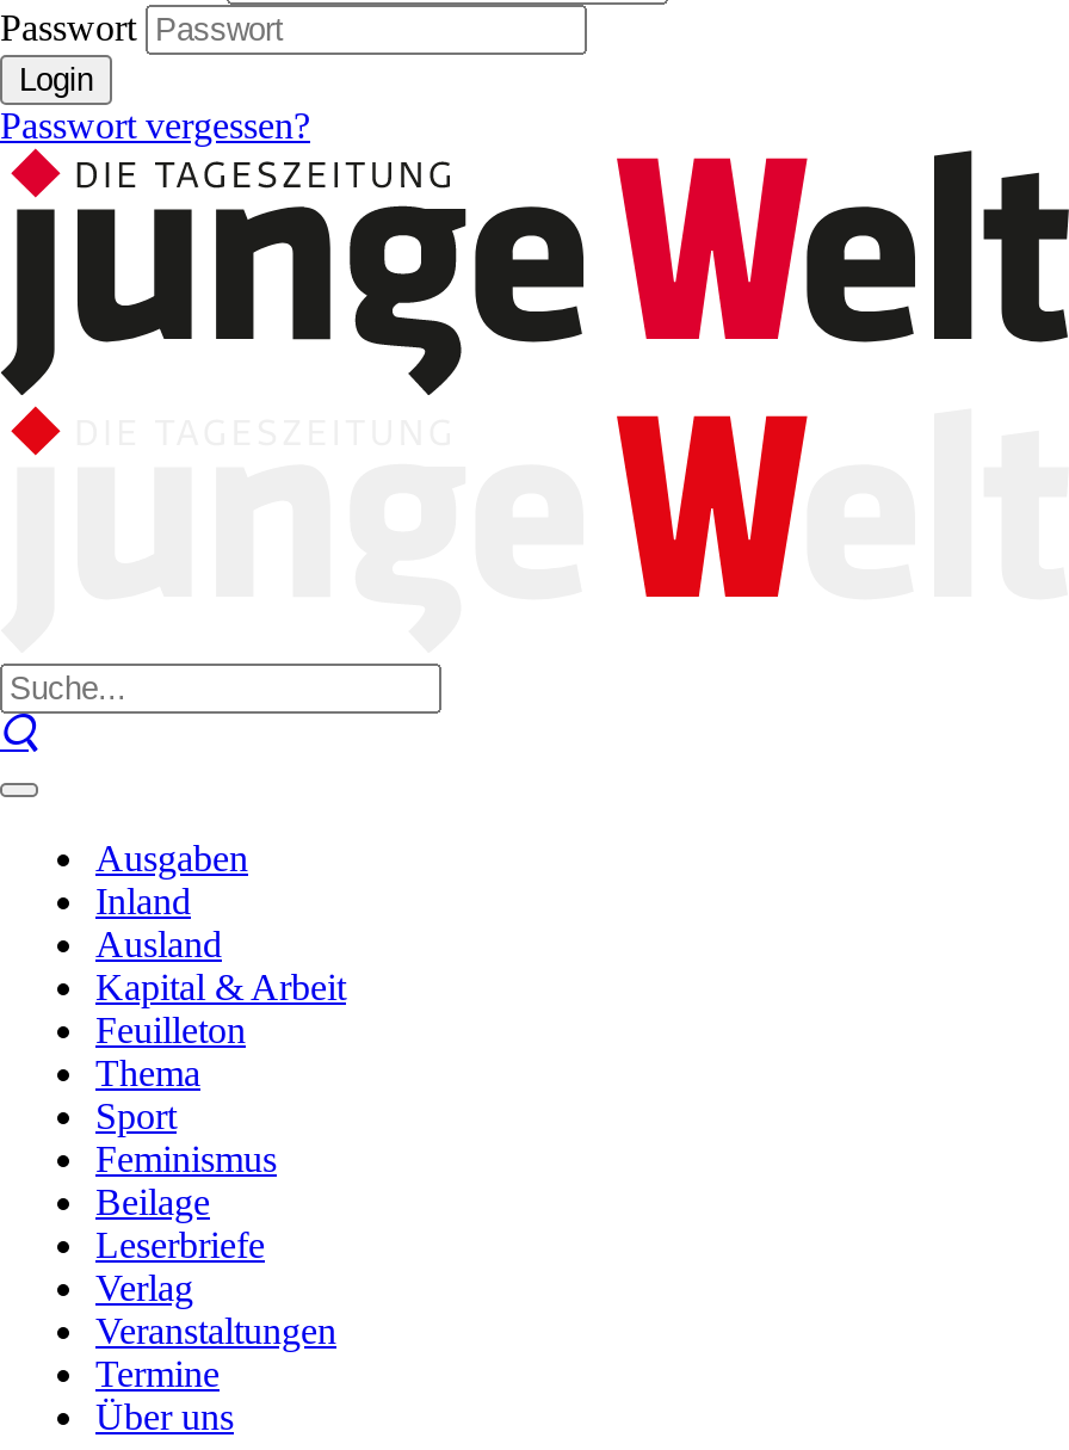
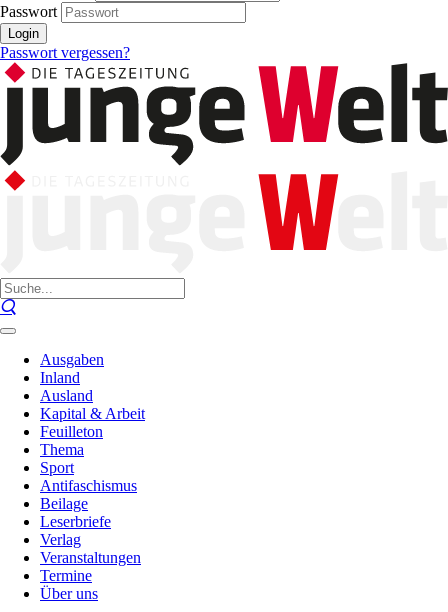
- Feminismus
+ Antifaschismus
